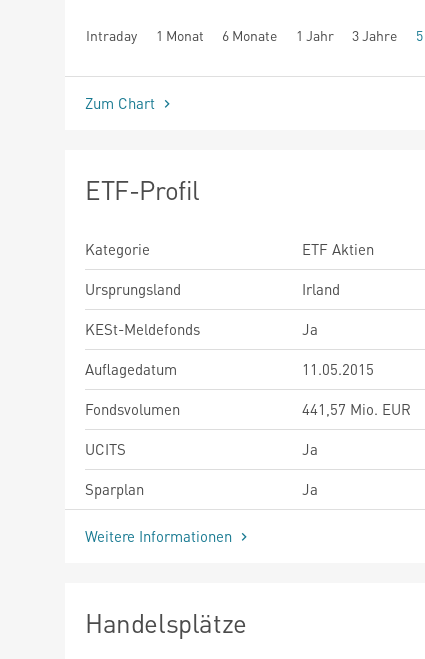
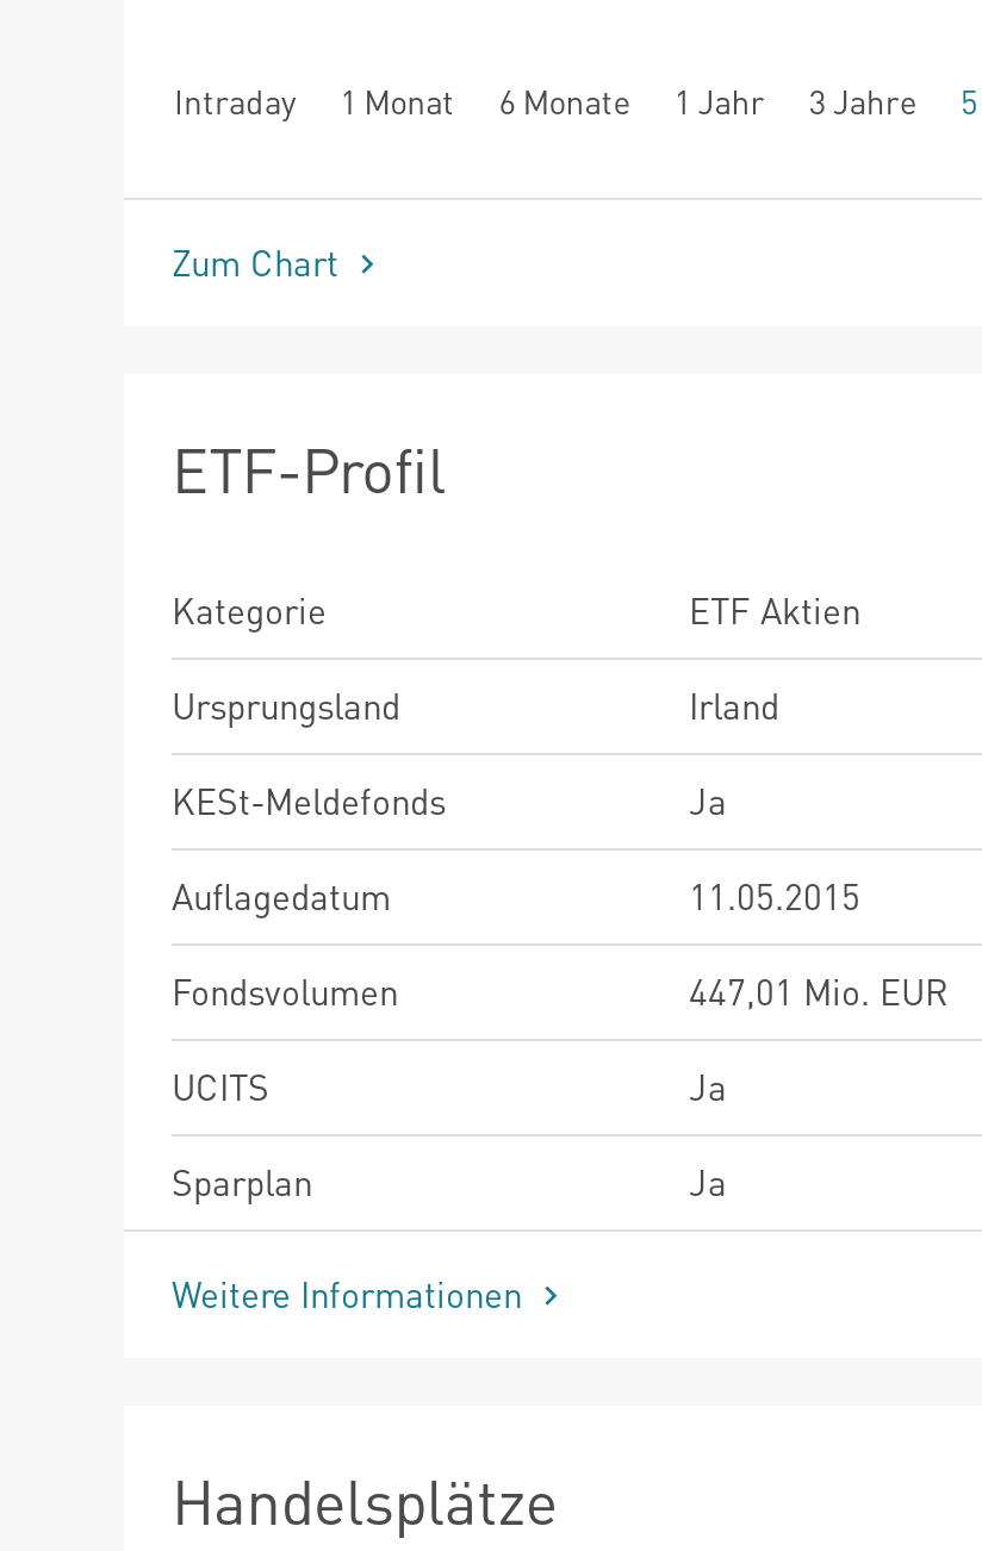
- 441,57 Mio. EUR
+ 447,01 Mio. EUR
